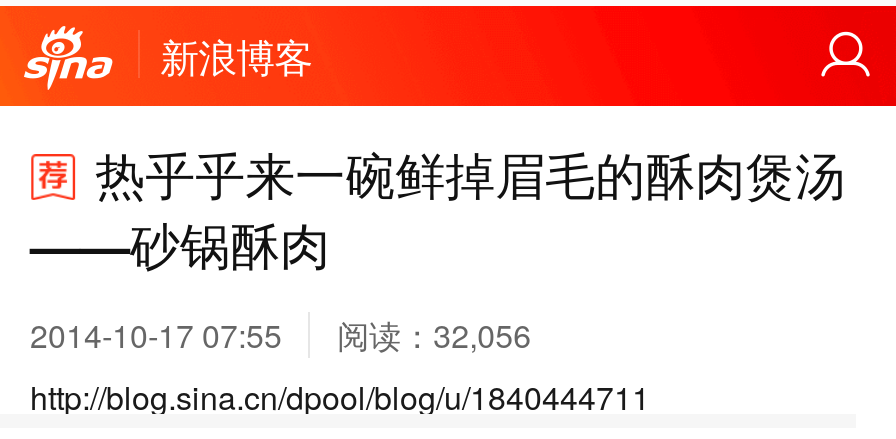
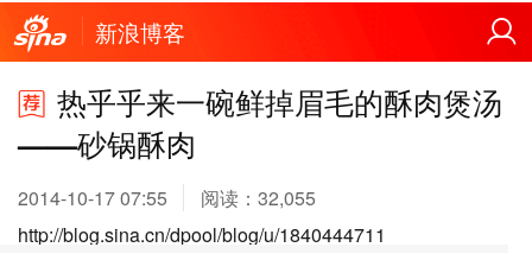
- 2014-10-17 07:55 阅读：32,056
+ 2014-10-17 07:55 阅读：32,055
